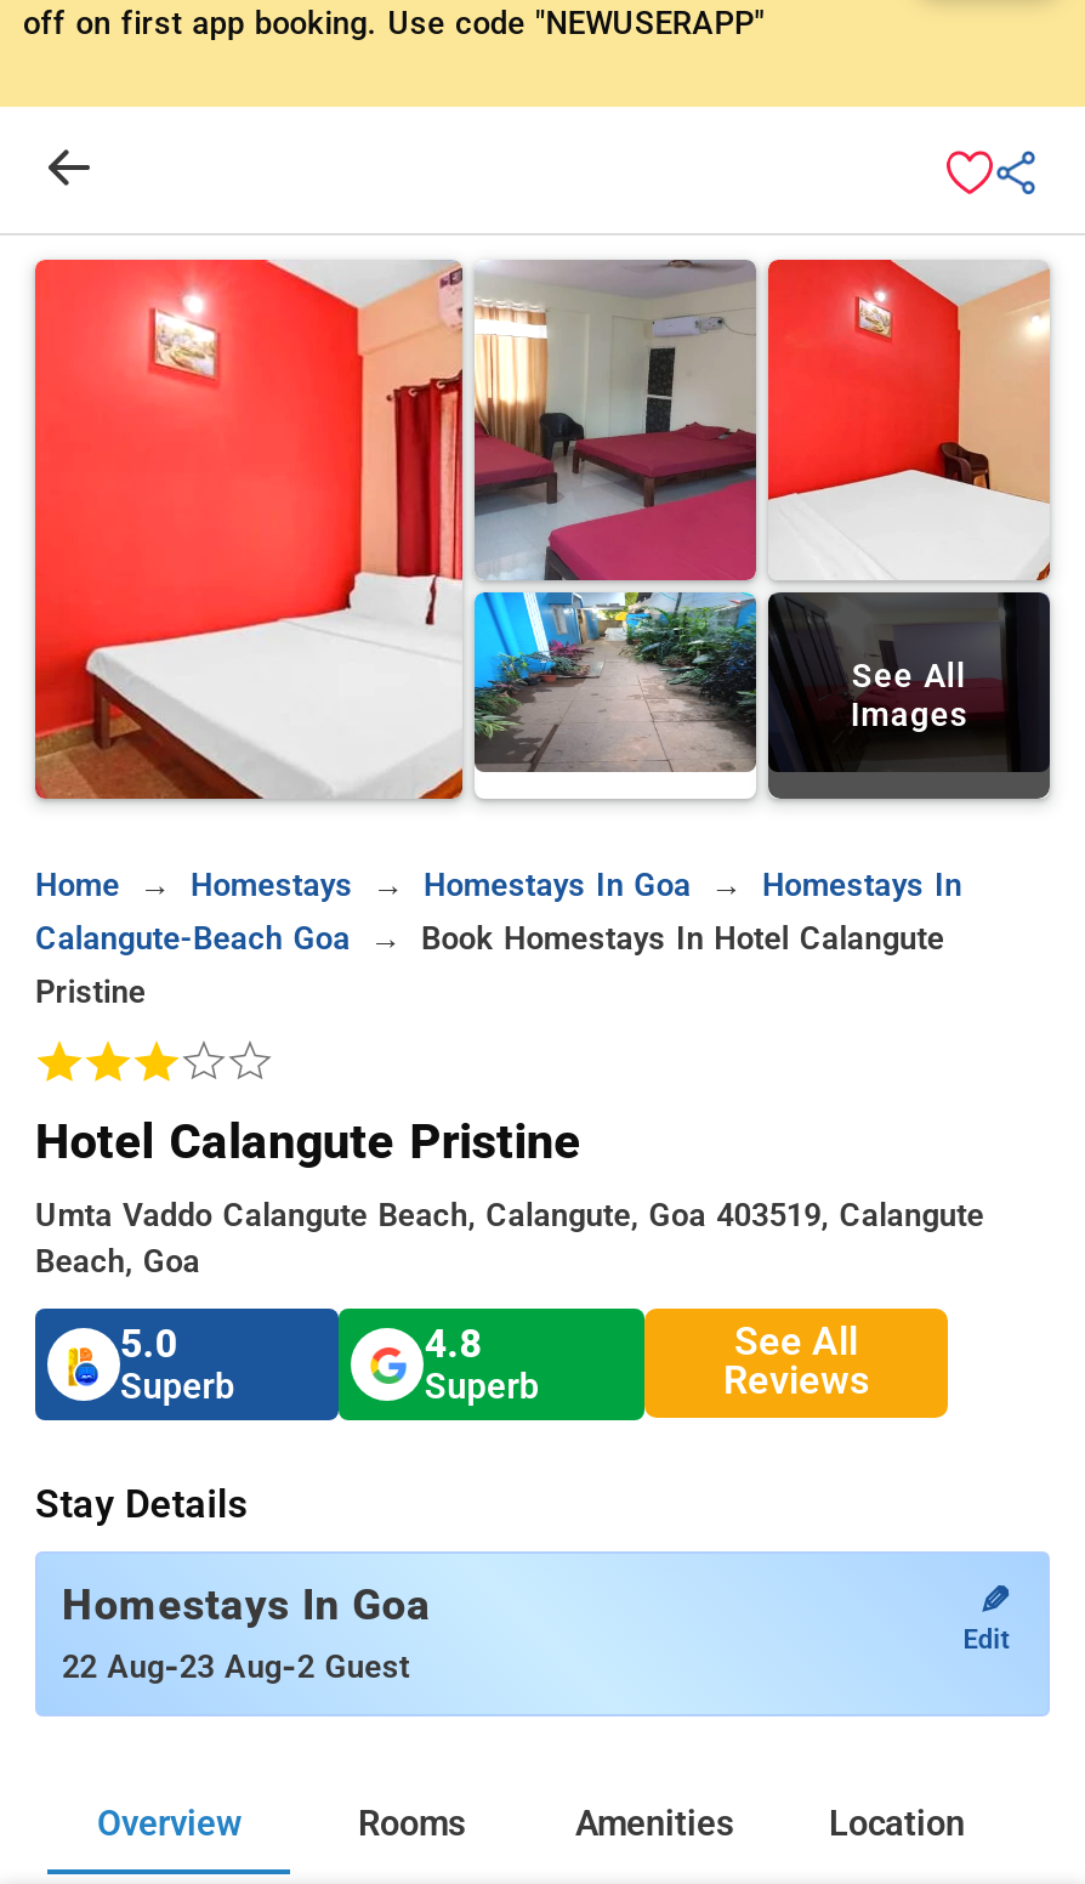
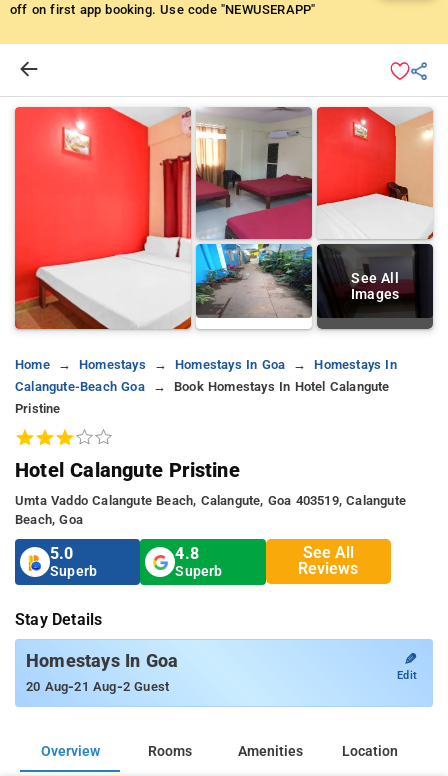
- 22 Aug-23 Aug-2 Guest
+ 20 Aug-21 Aug-2 Guest
